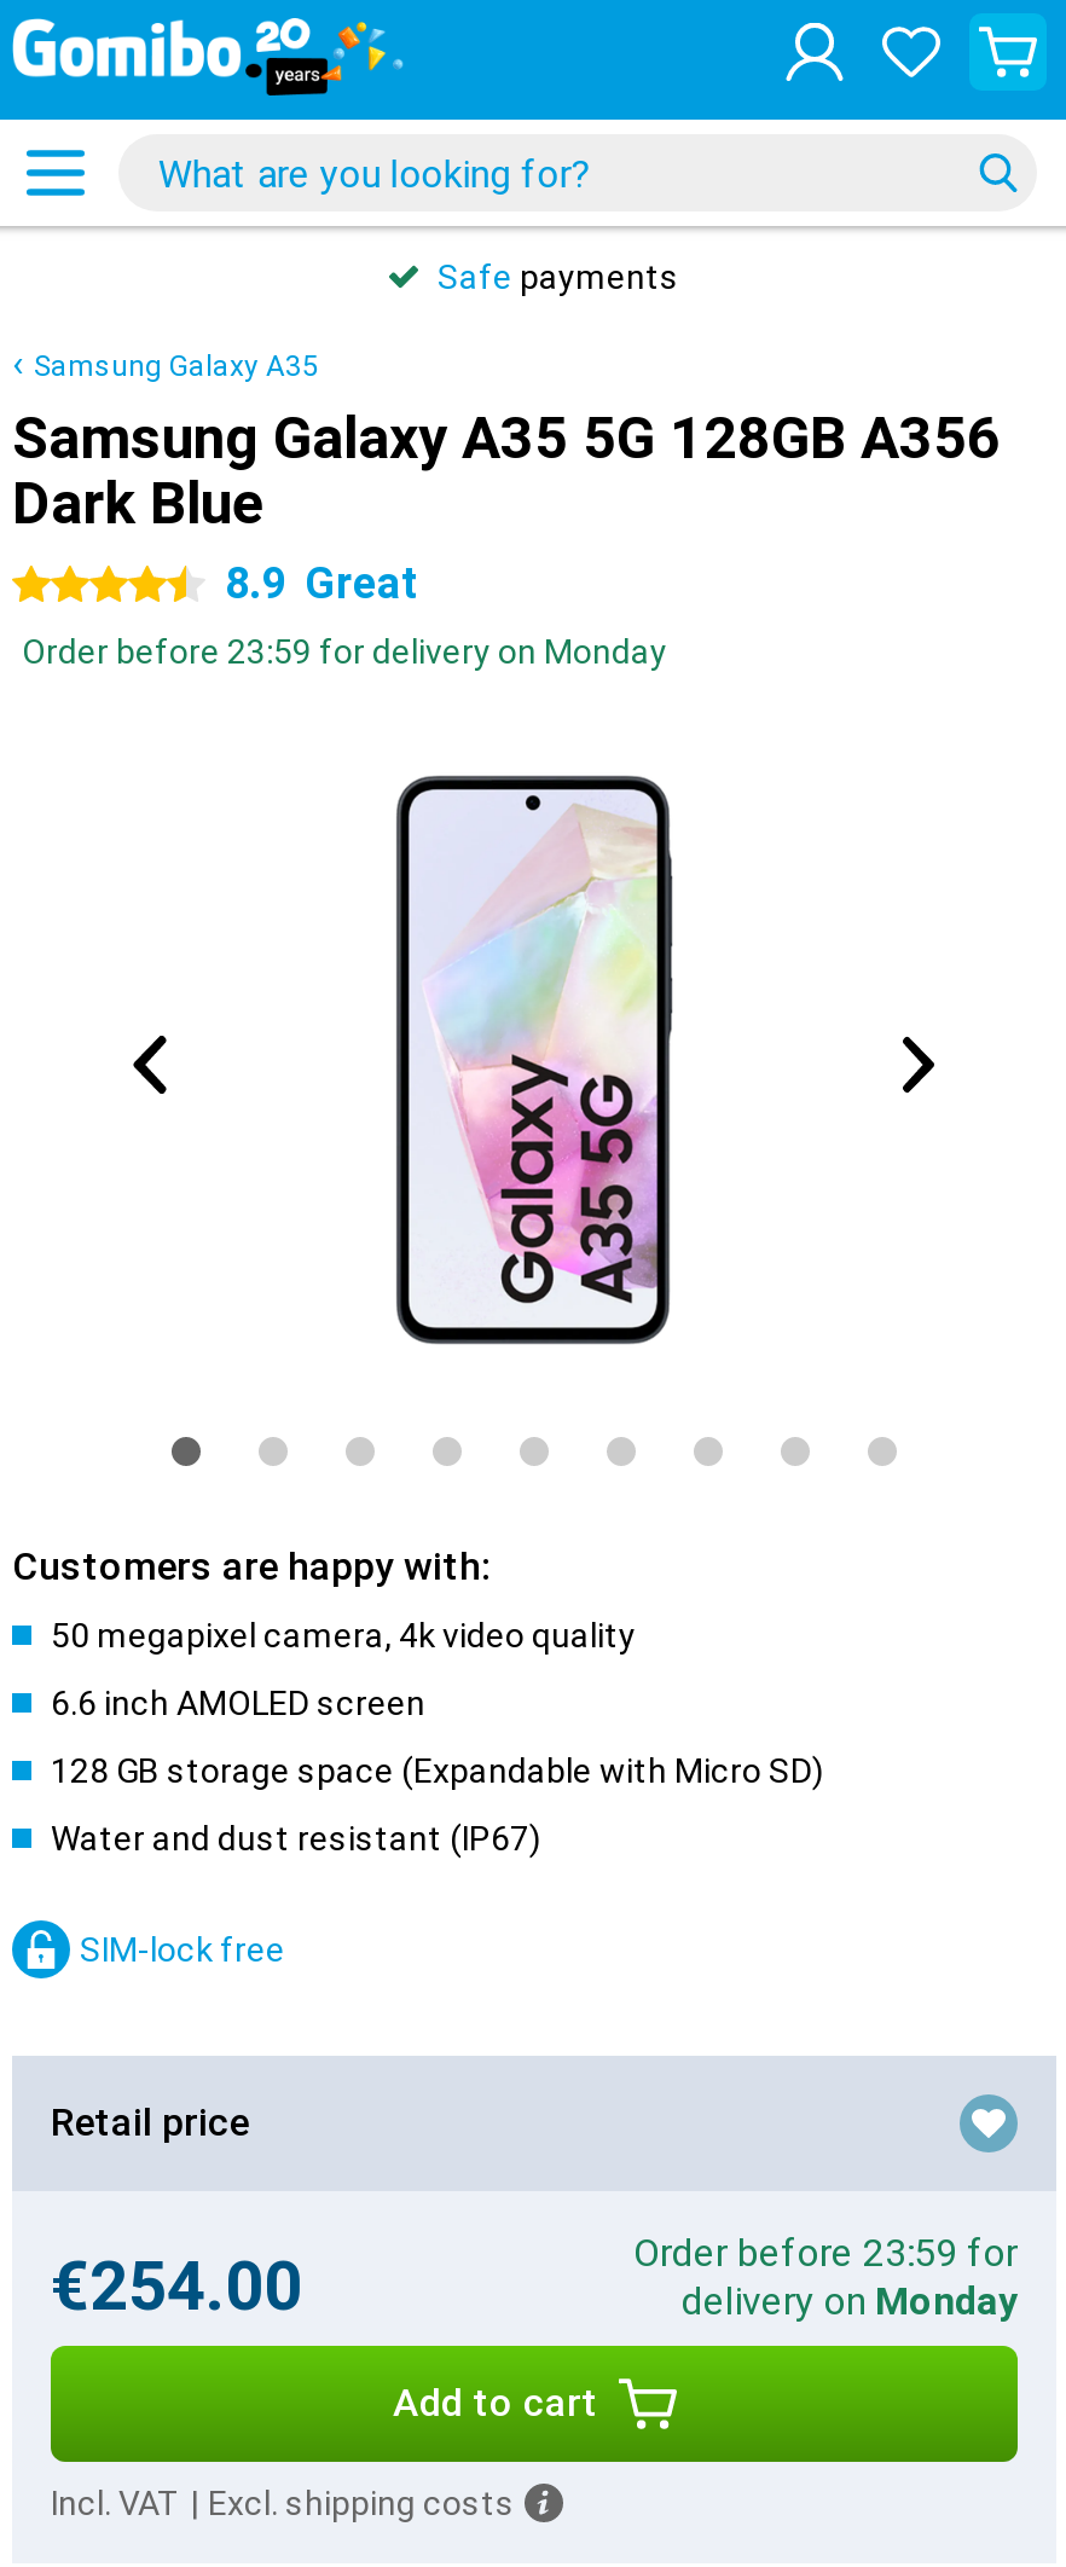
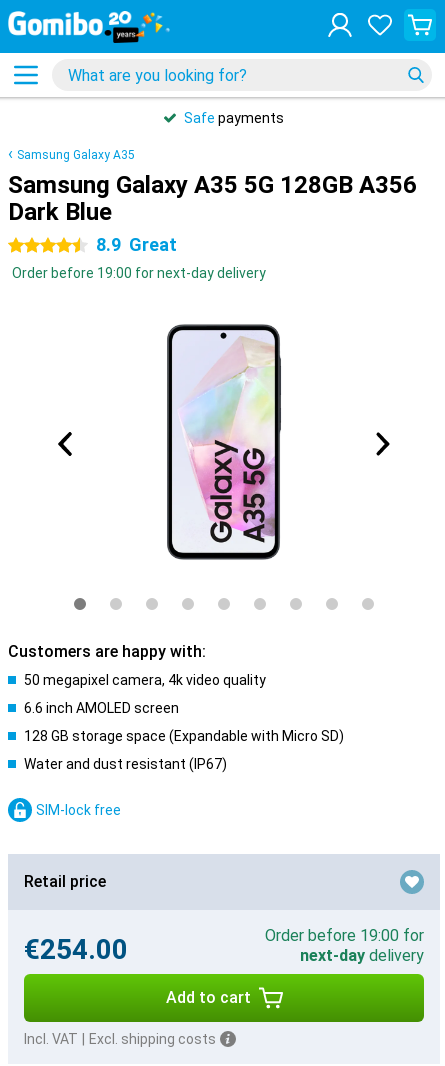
- Order before 23:59 for delivery on Monday
+ Order before 19:00 for next-day delivery

- Order before 23:59 for
- delivery on Monday
+ Order before 19:00 for
+ next-day delivery
